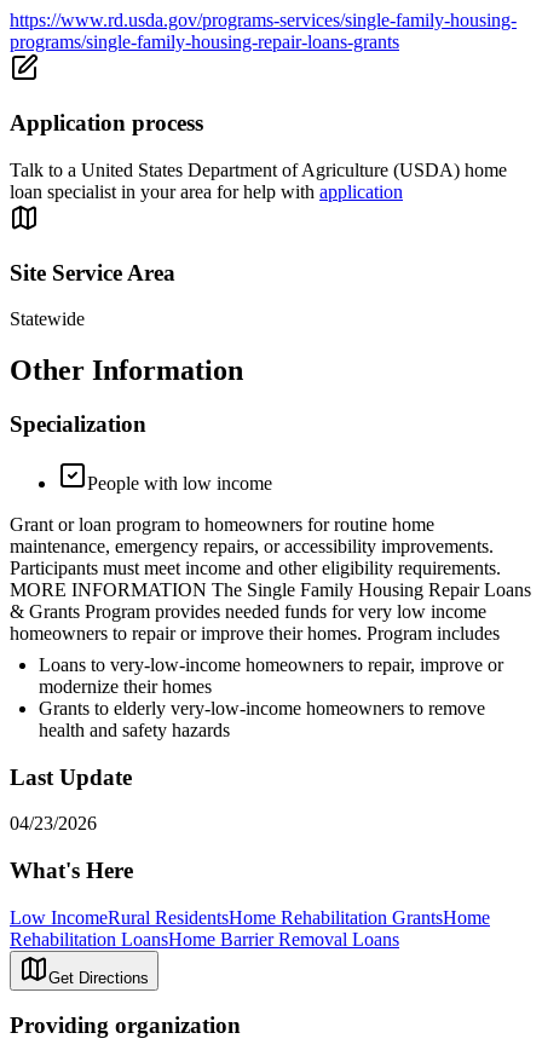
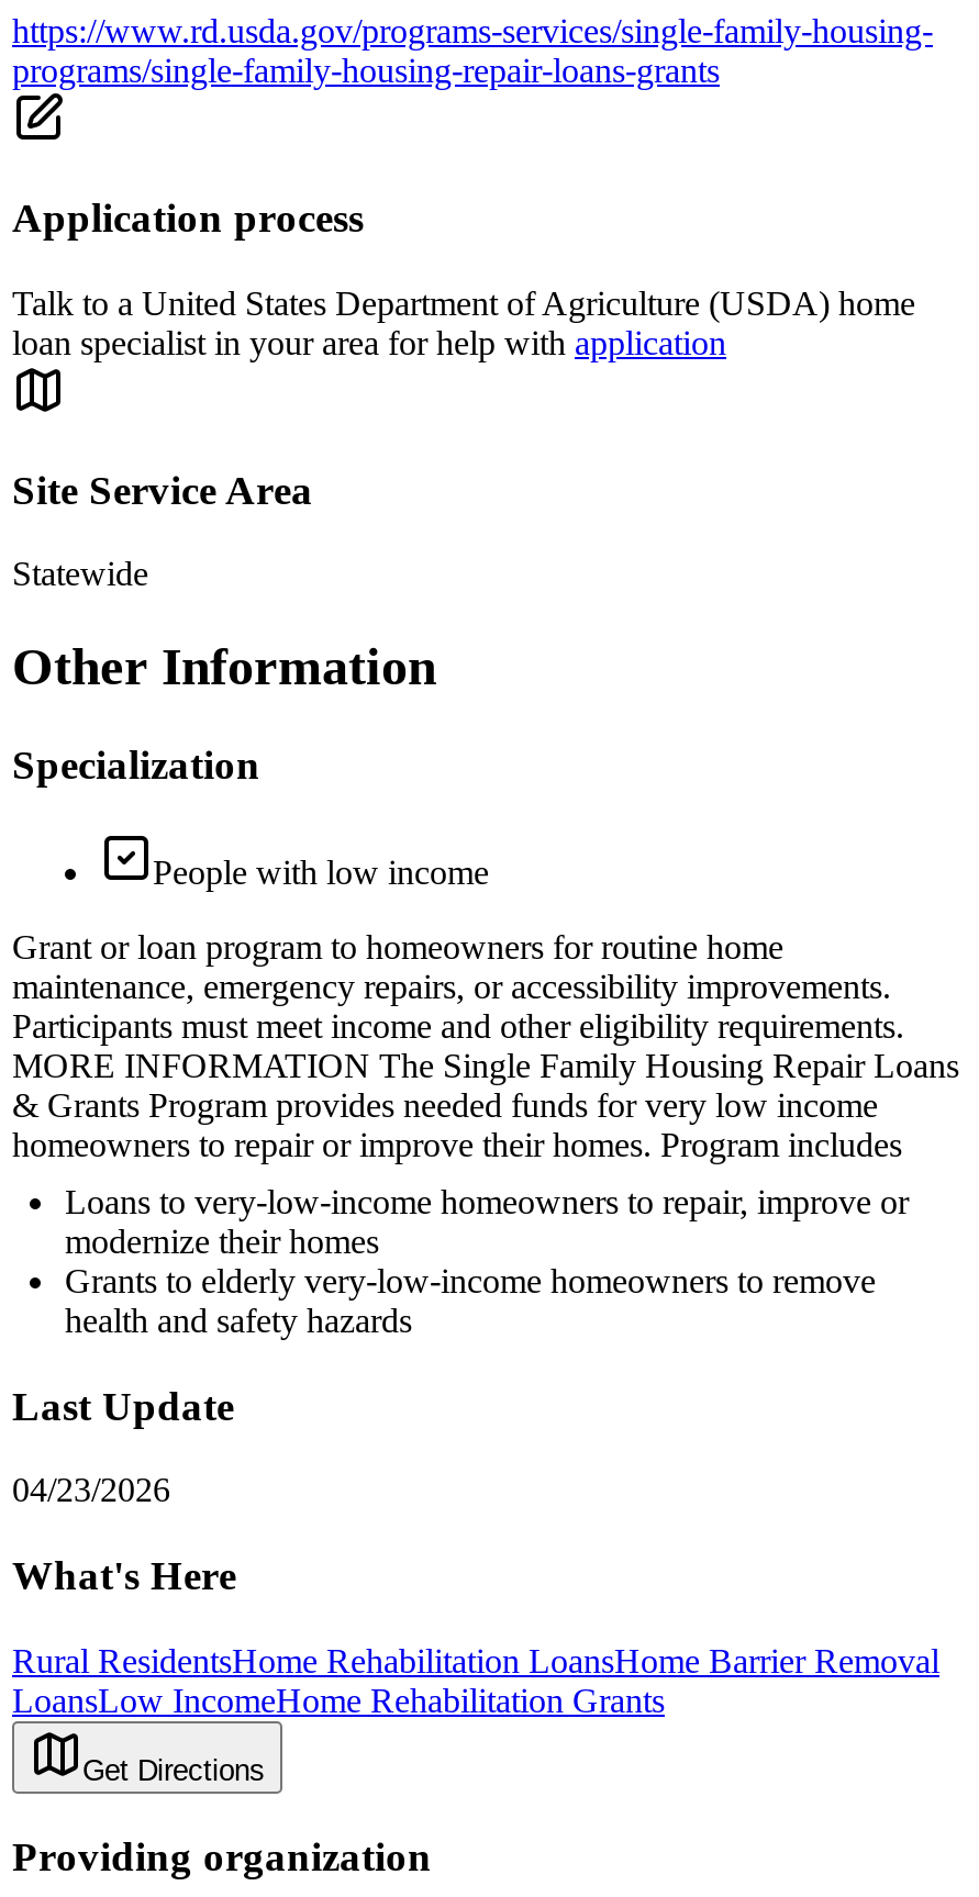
- Low IncomeRural ResidentsHome Rehabilitation GrantsHome
- Rehabilitation LoansHome Barrier Removal Loans
+ Rural ResidentsHome Rehabilitation LoansHome Barrier Removal
+ LoansLow IncomeHome Rehabilitation Grants
